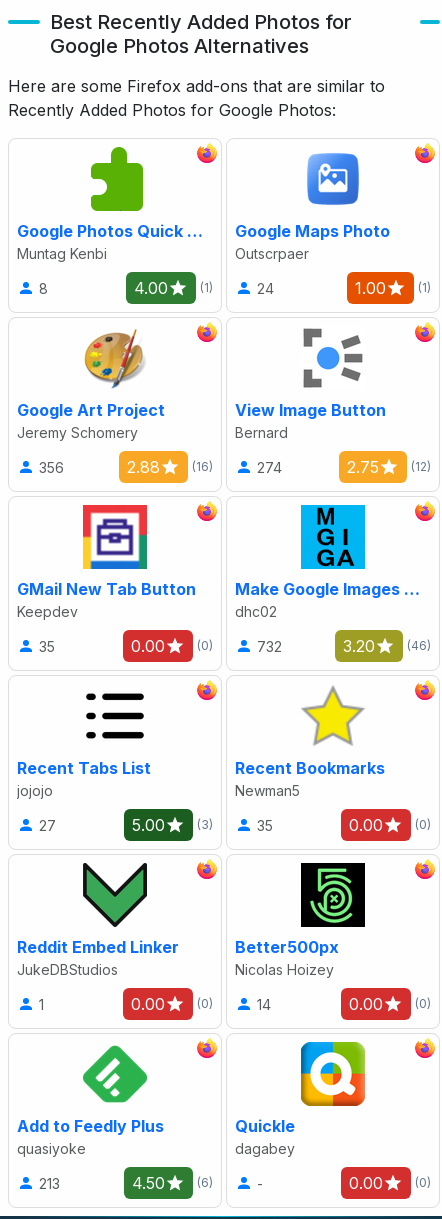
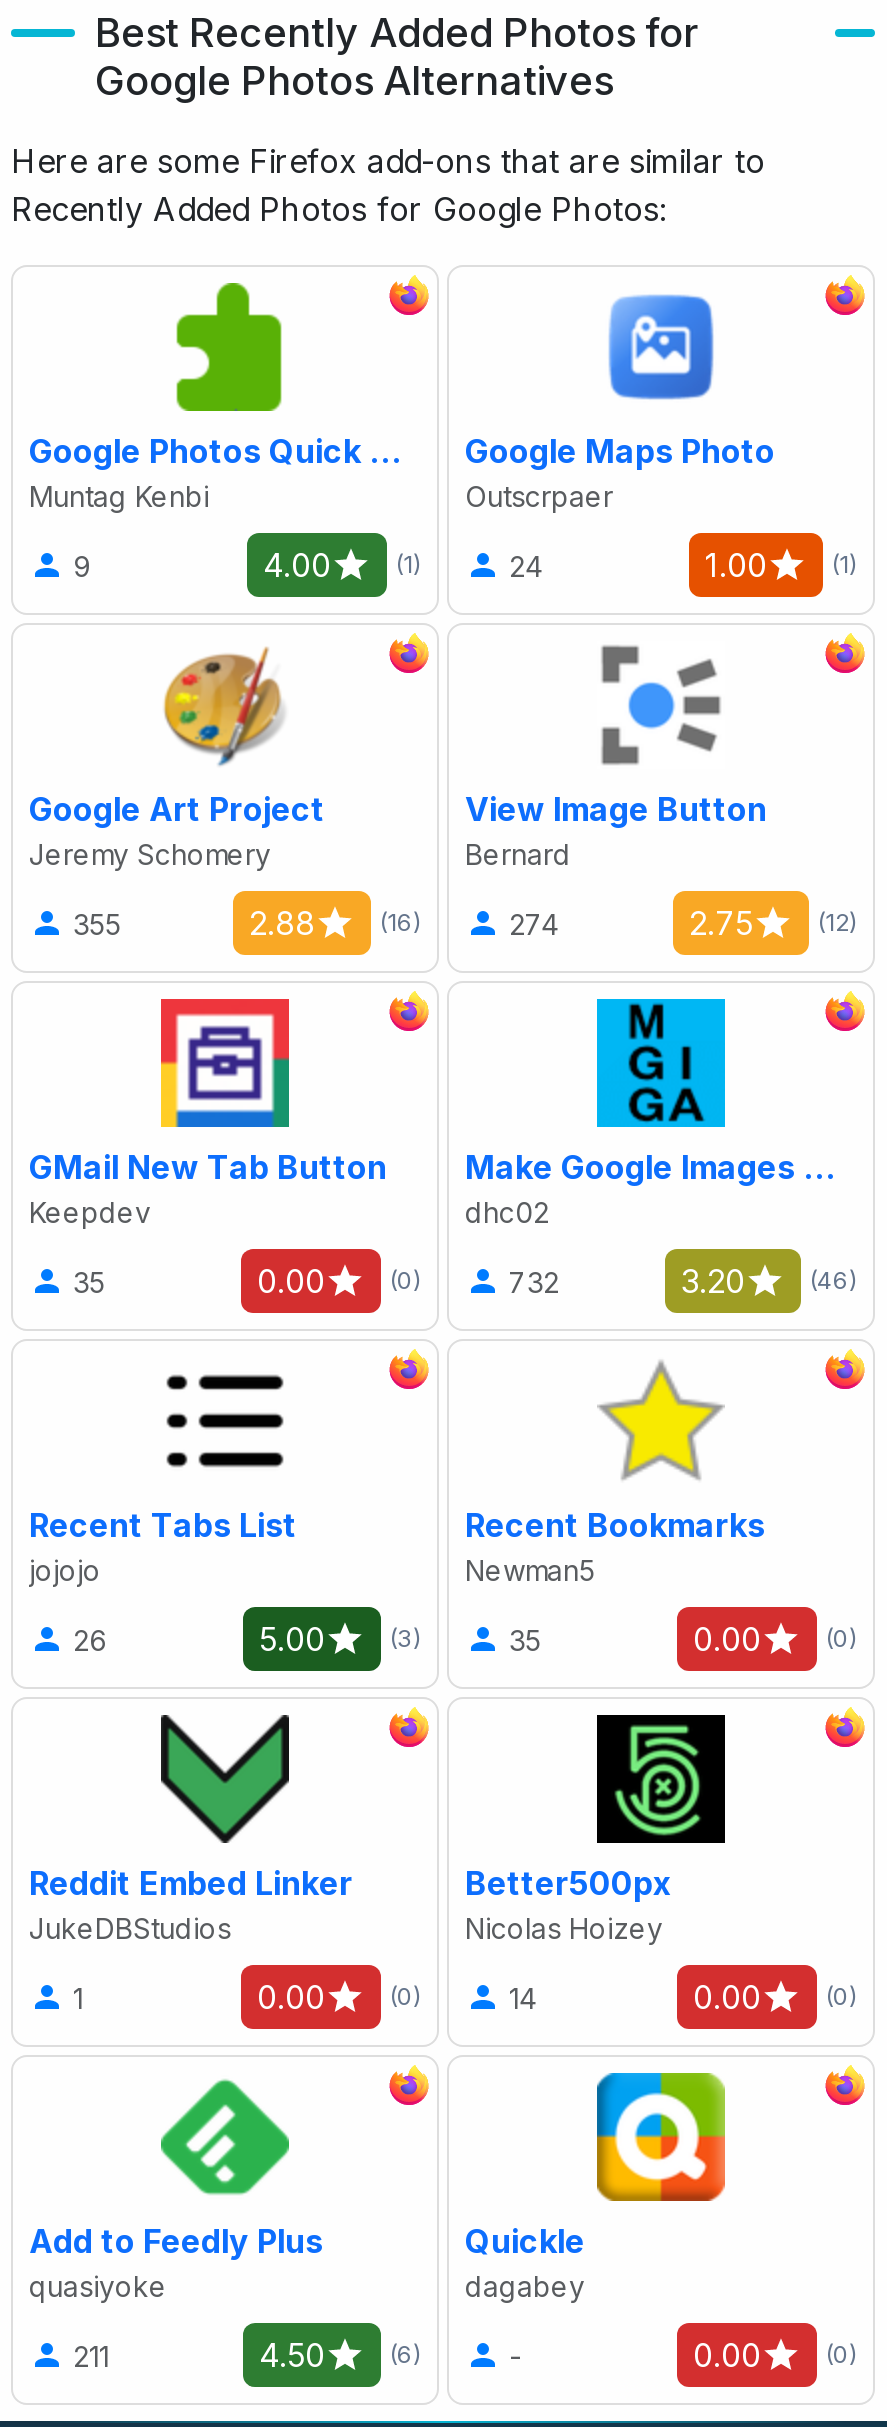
- 8
+ 9

- 356
+ 355

- 27
+ 26

- 213
+ 211
